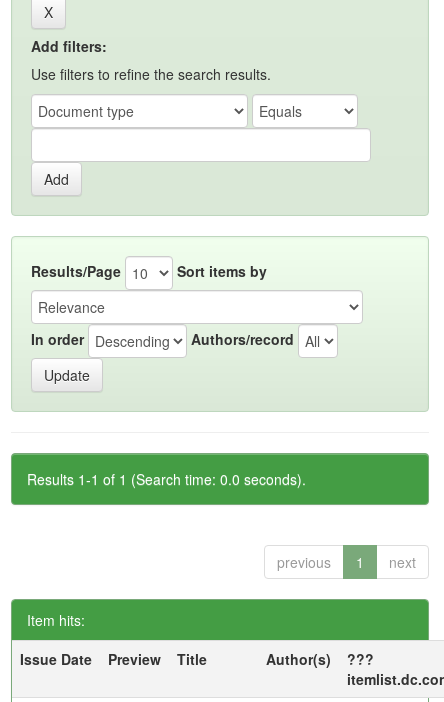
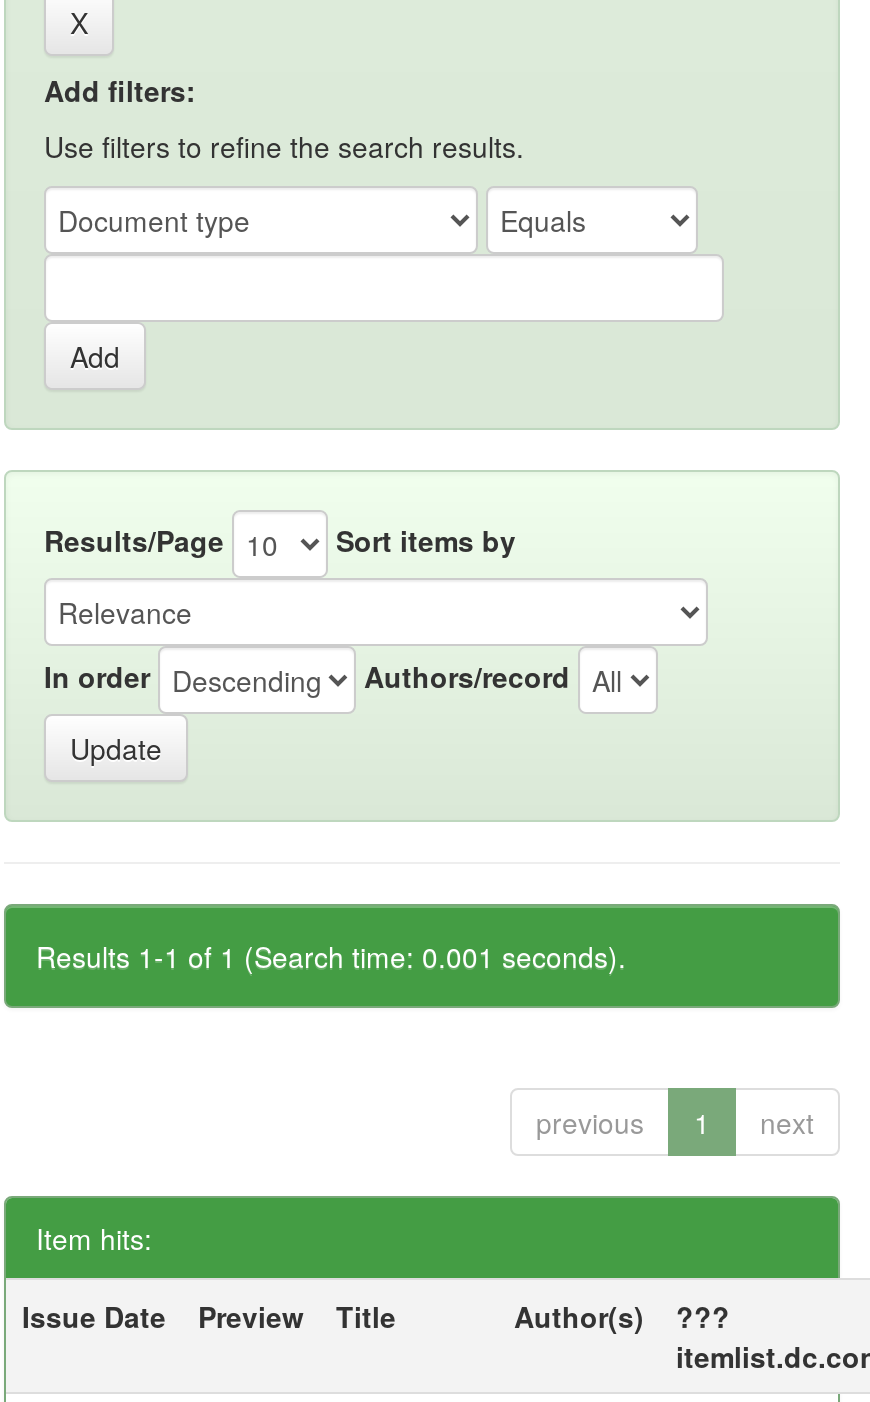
- Results 1-1 of 1 (Search time: 0.0 seconds).
+ Results 1-1 of 1 (Search time: 0.001 seconds).
